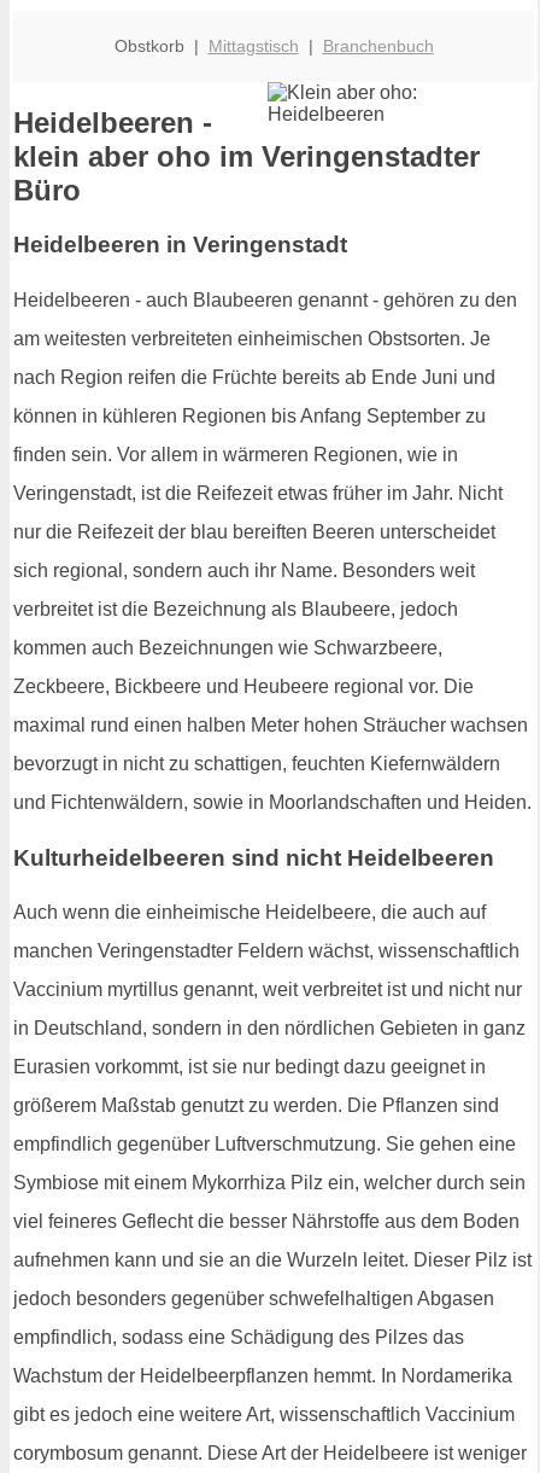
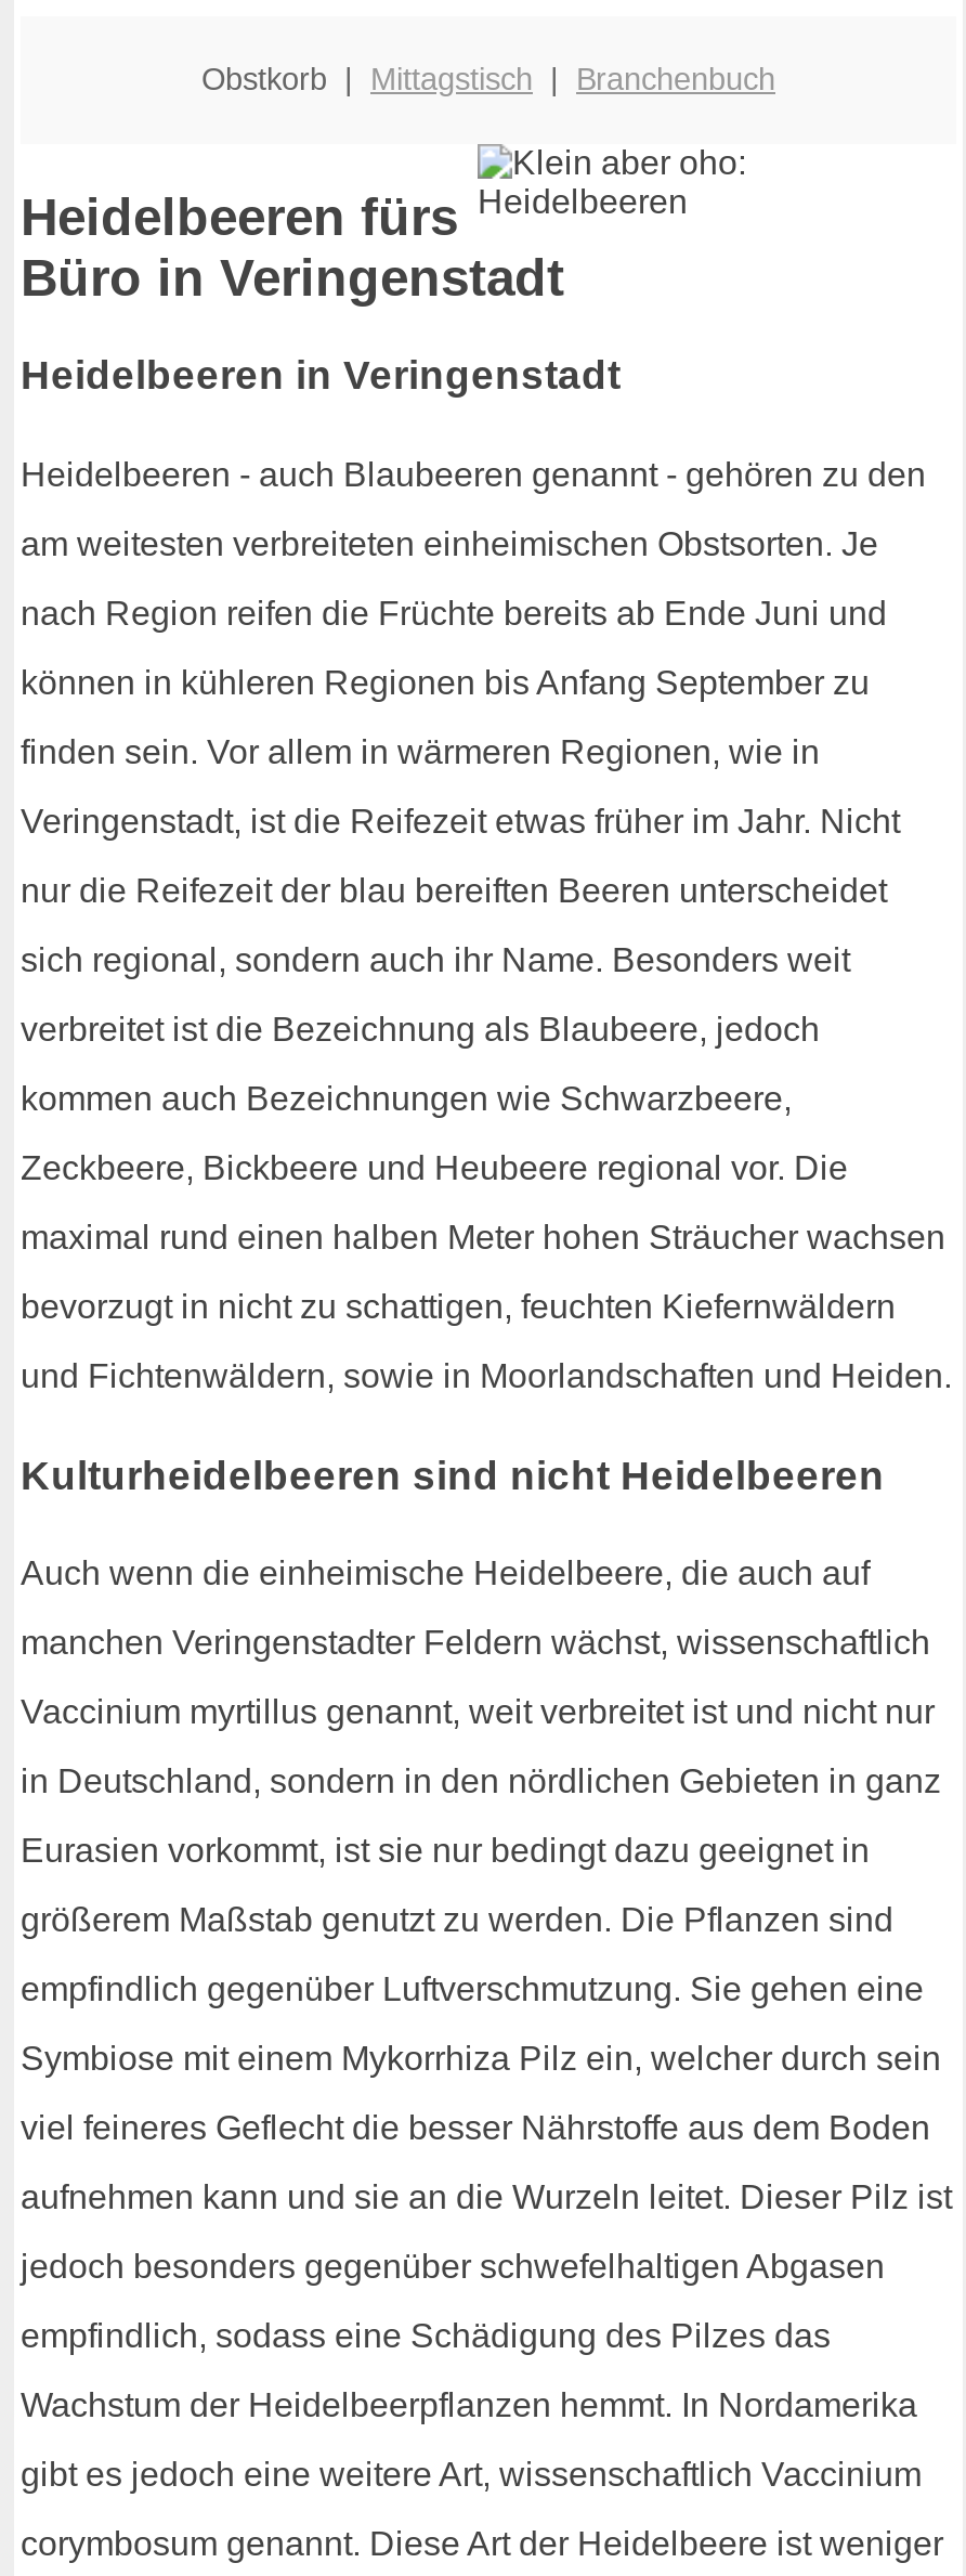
- Heidelbeeren -
- klein aber oho im Veringenstadter
- Büro
+ Heidelbeeren fürs
+ Büro in Veringenstadt
